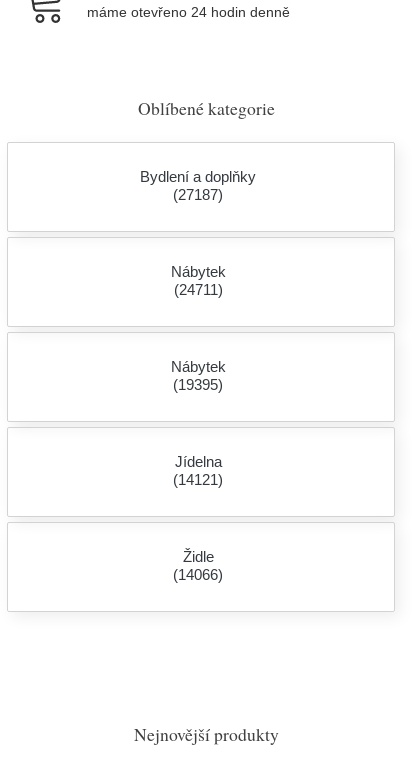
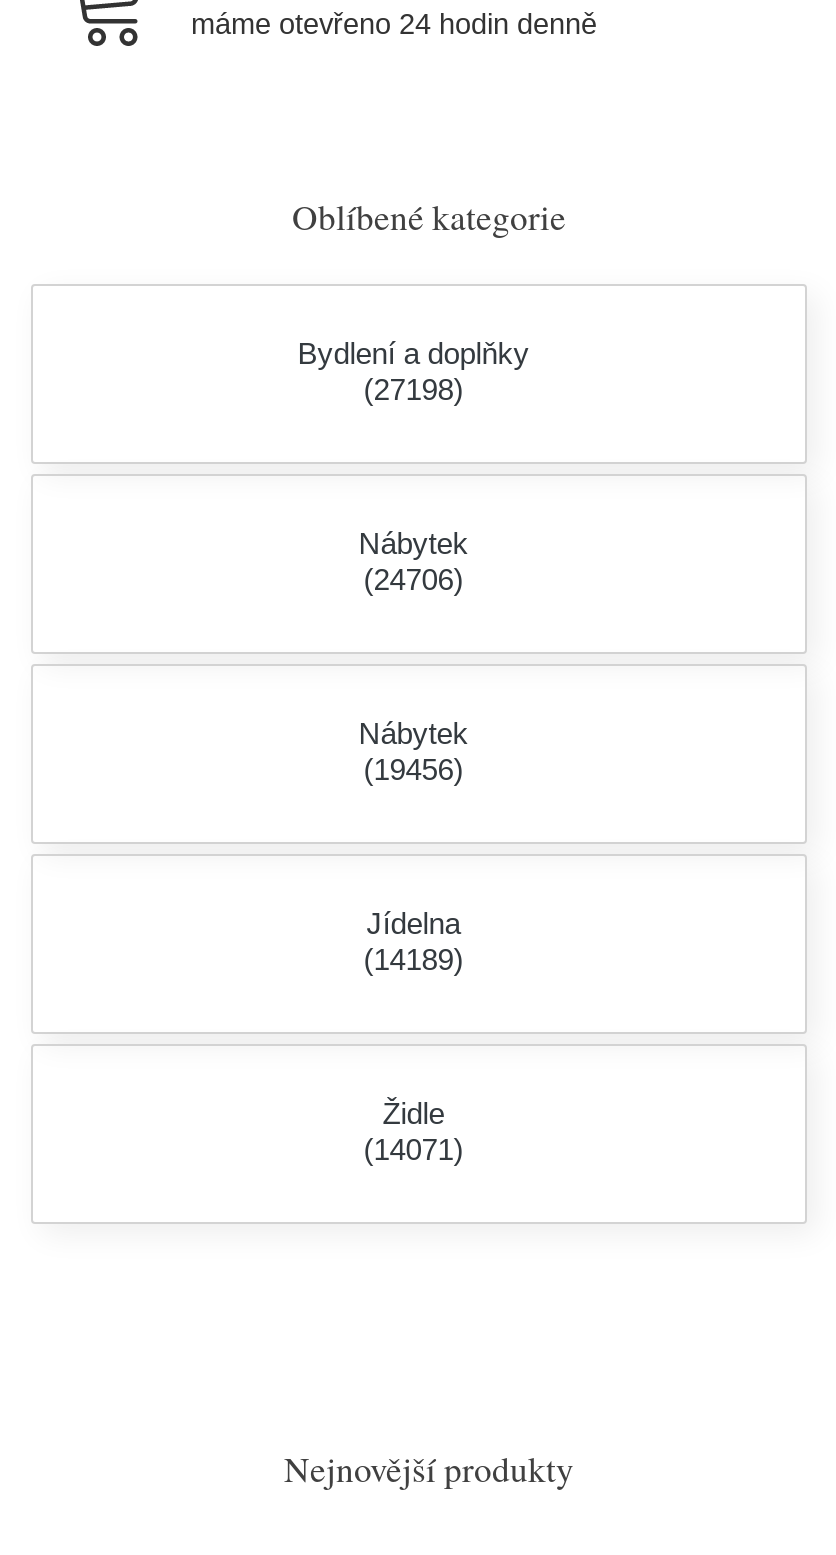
- (27187)
+ (27198)

- (24711)
+ (24706)

- (19395)
+ (19456)

- (14121)
+ (14189)

- (14066)
+ (14071)
